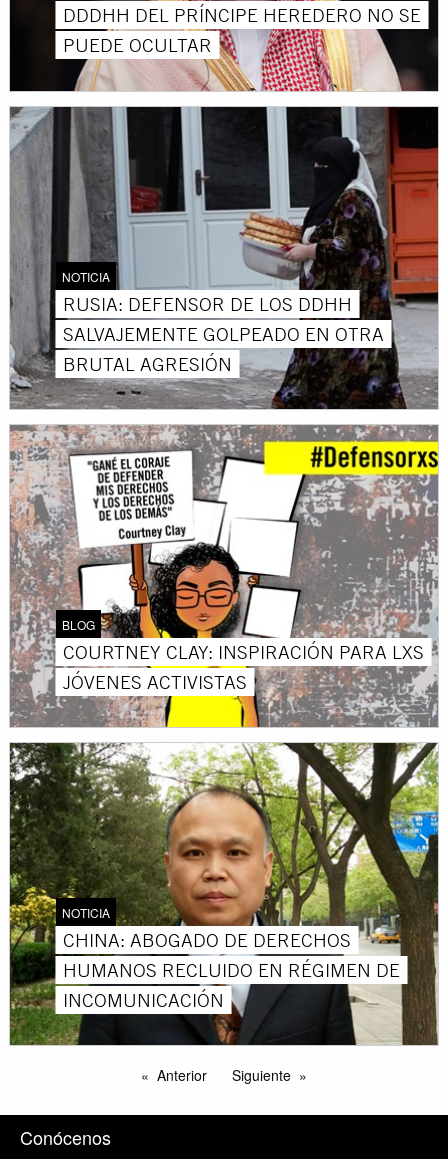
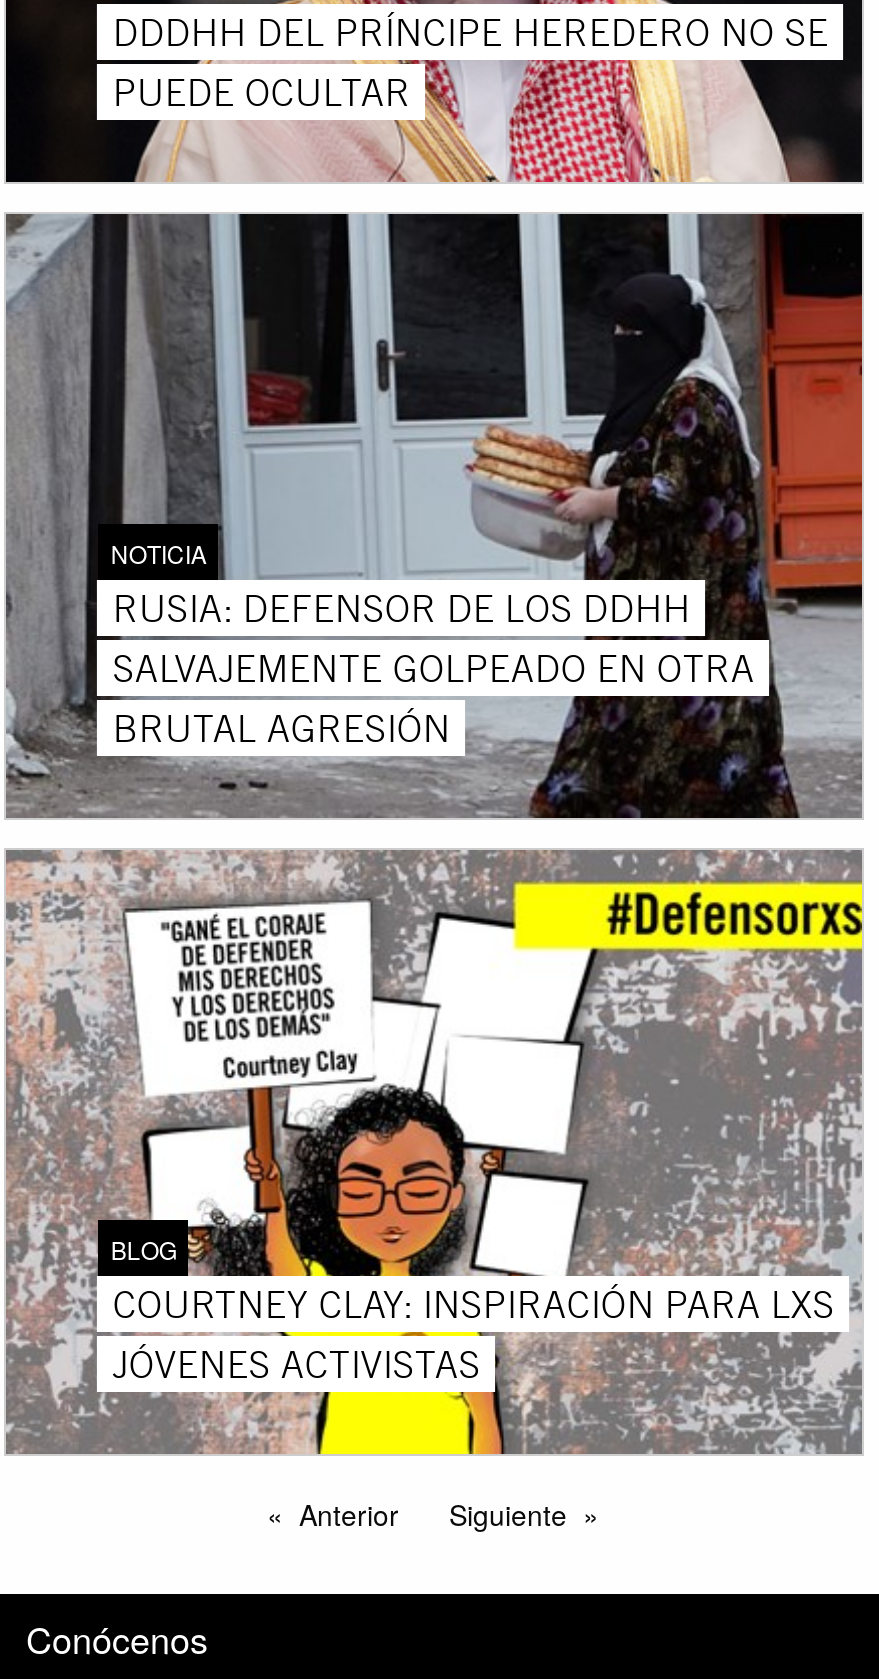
- [image]
- NOTICIA
- CHINA: ABOGADO DE DERECHOS
- HUMANOS RECLUIDO EN RÉGIMEN DE
- INCOMUNICACIÓN
